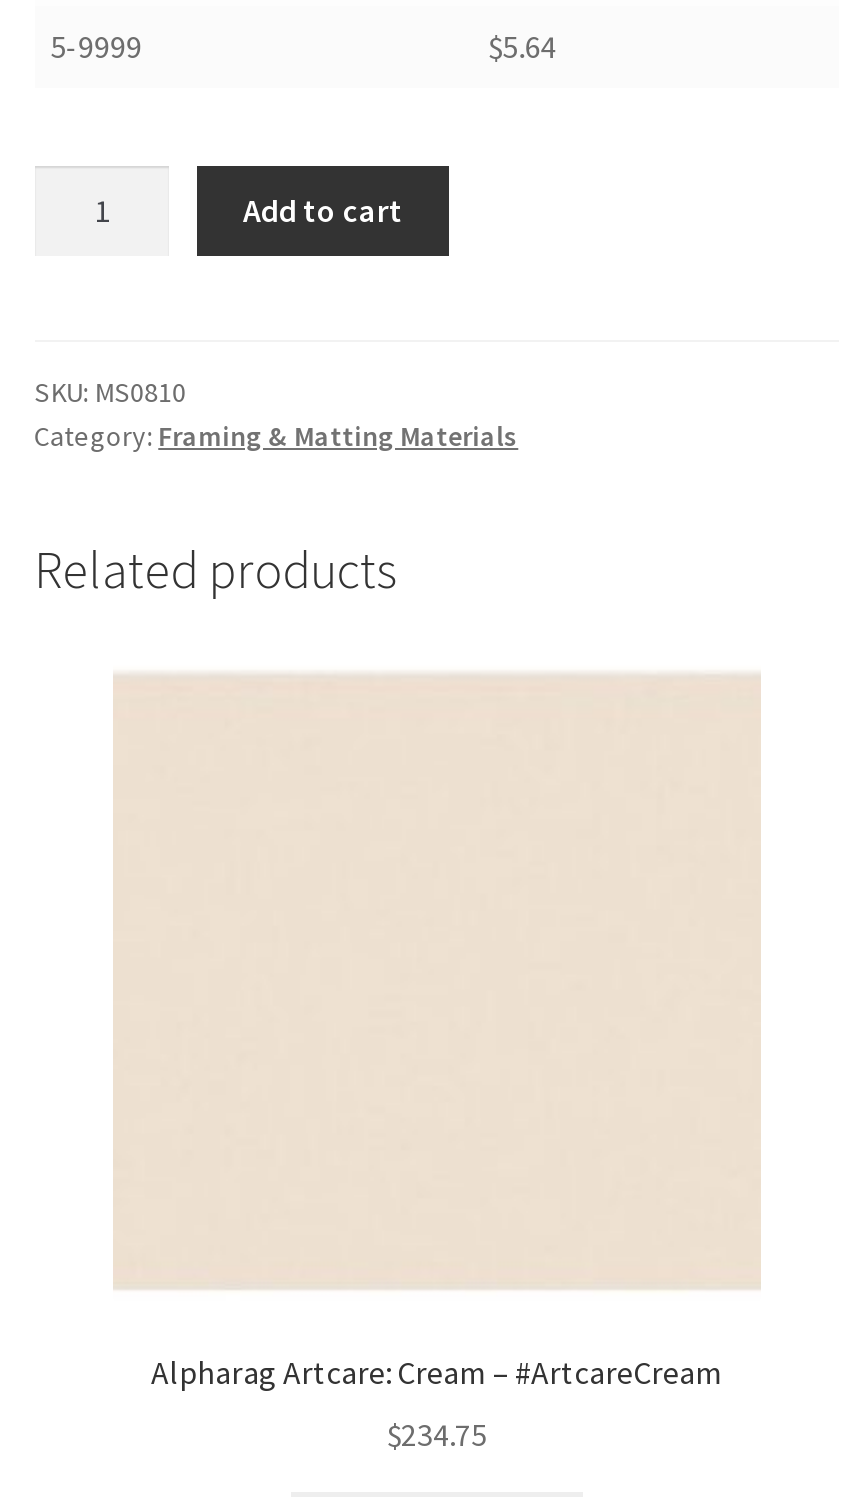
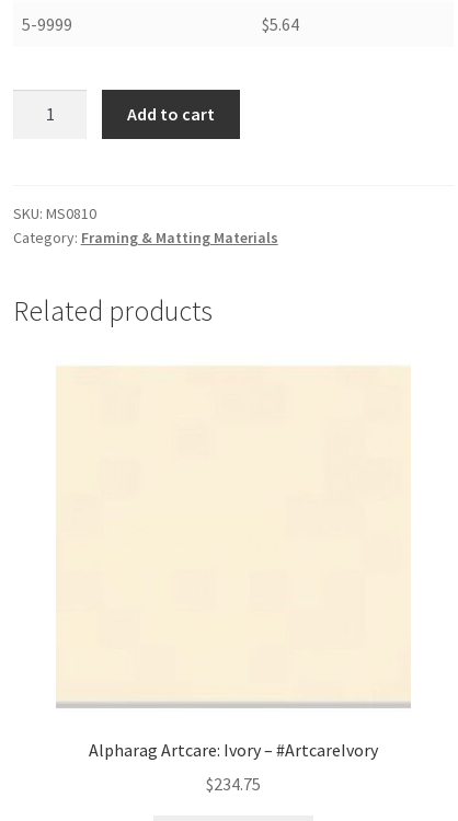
- Alpharag Artcare: Cream – #ArtcareCream
+ Alpharag Artcare: Ivory – #ArtcareIvory
